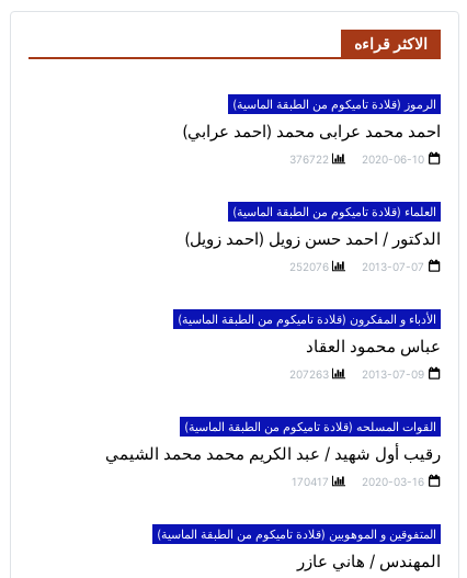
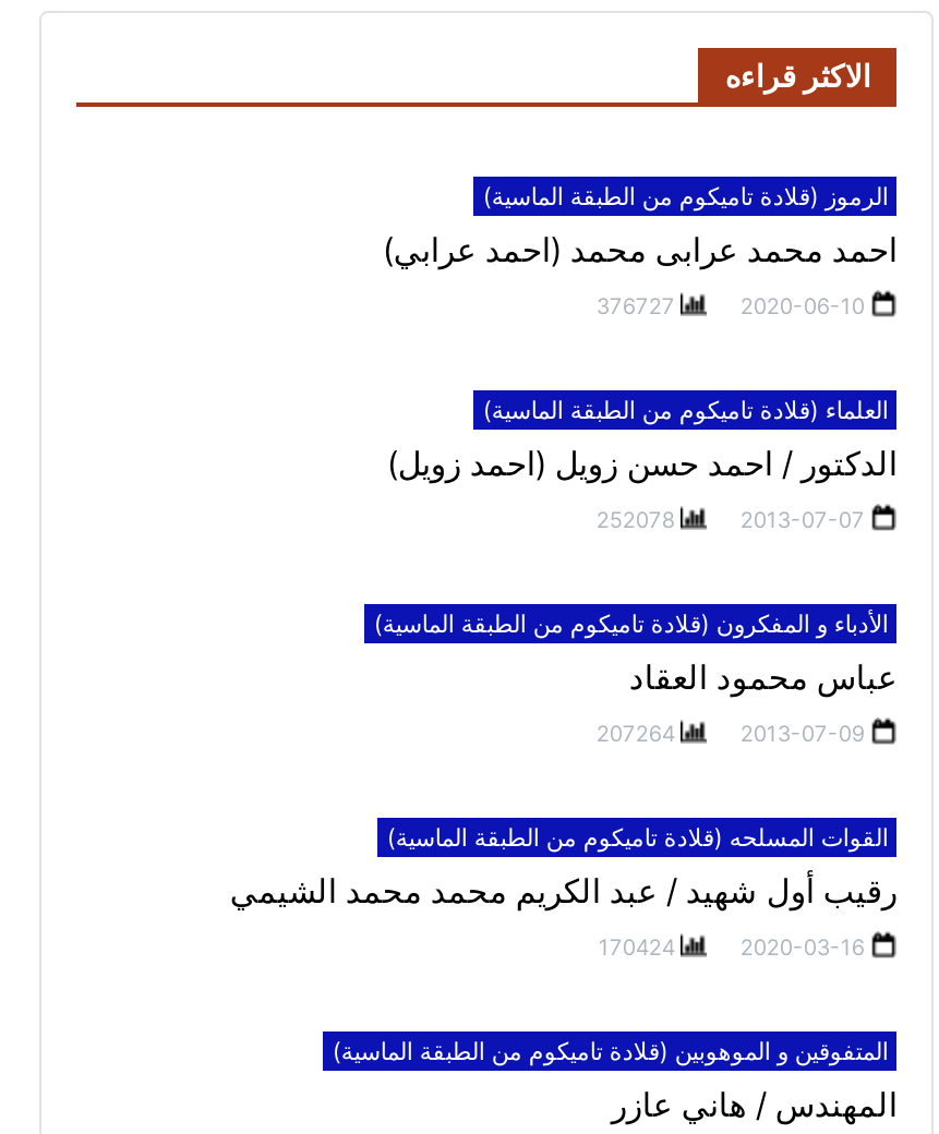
- 376722
+ 376727

- 252076
+ 252078

- 207263
+ 207264

- 170417
+ 170424
